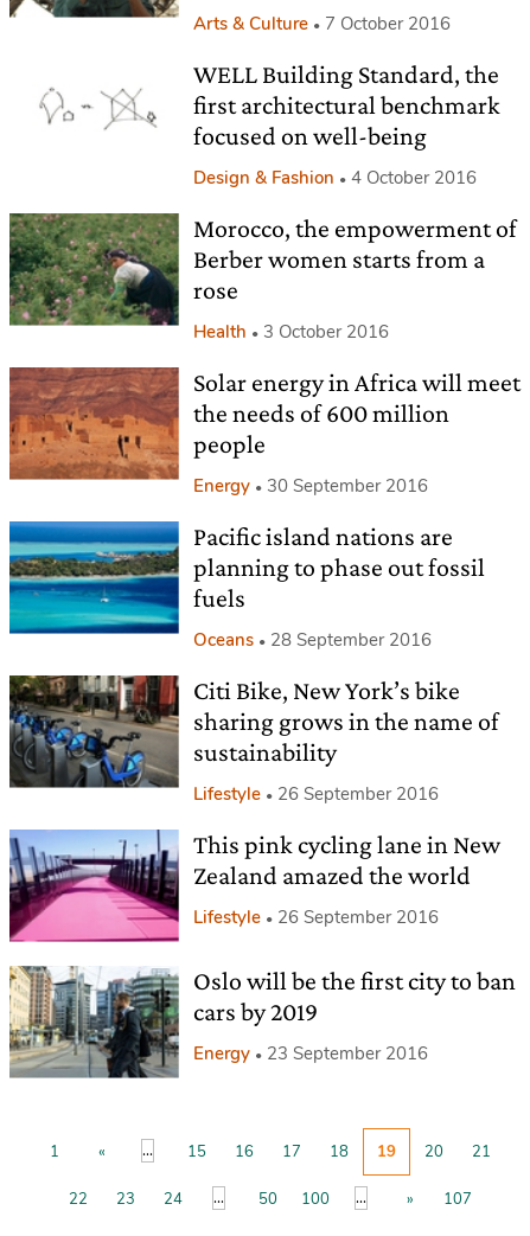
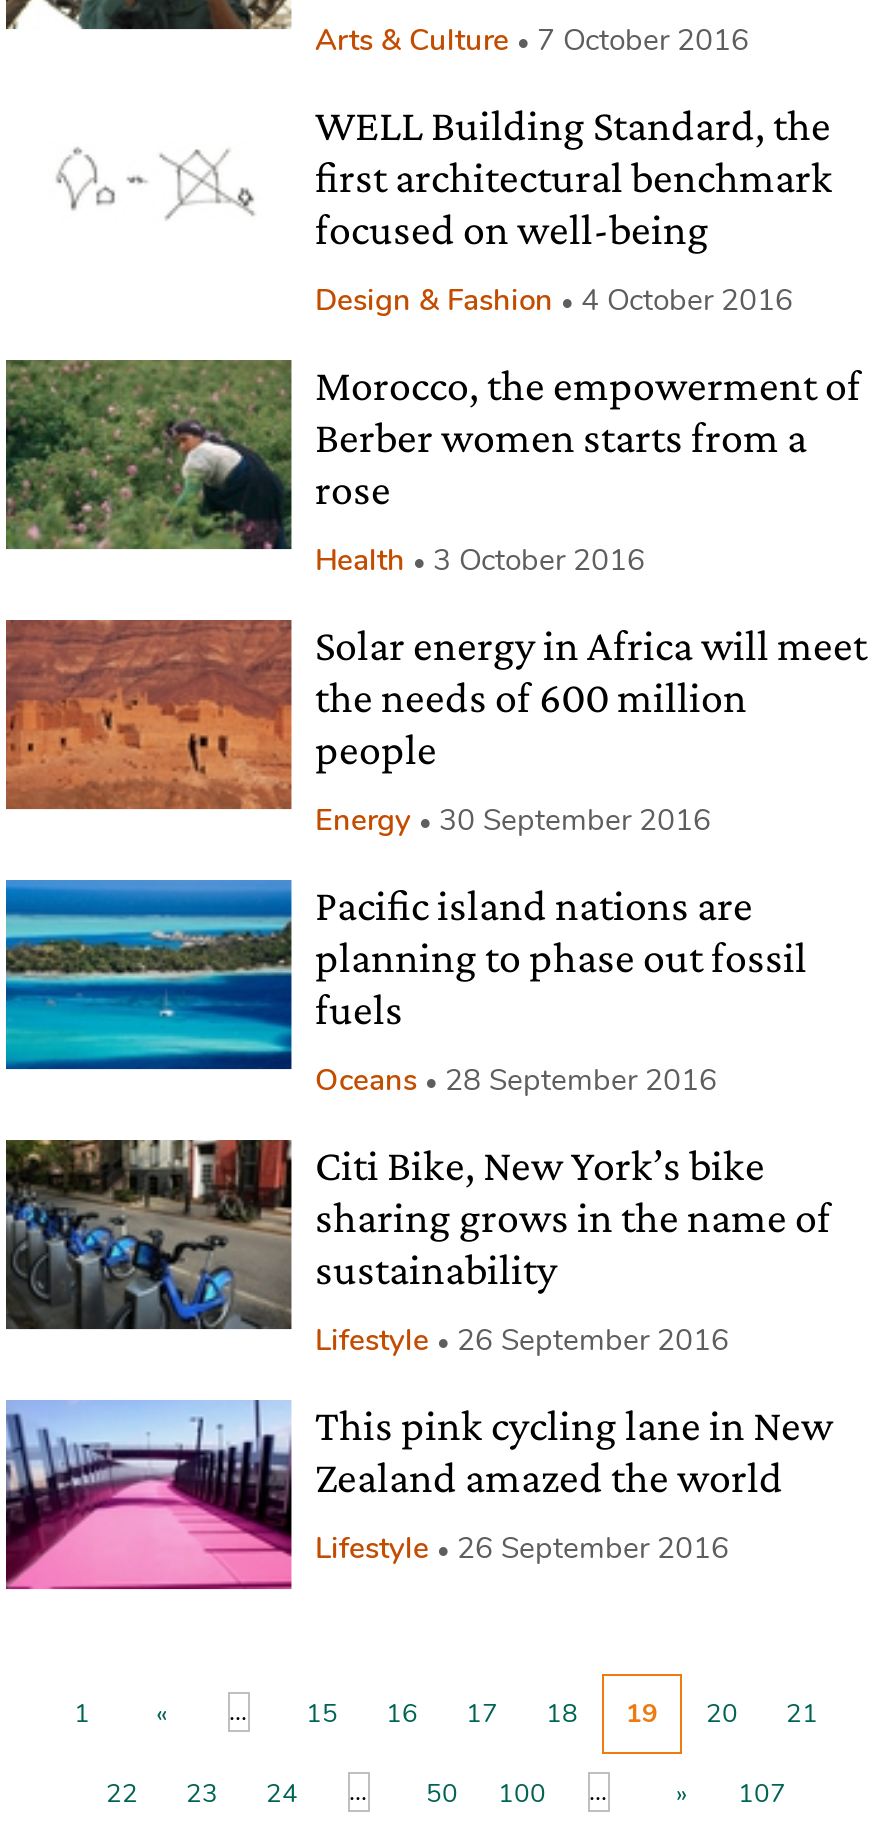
- [image]
- Oslo will be the first city to ban
- cars by 2019
- Energy
- 23 September 2016
